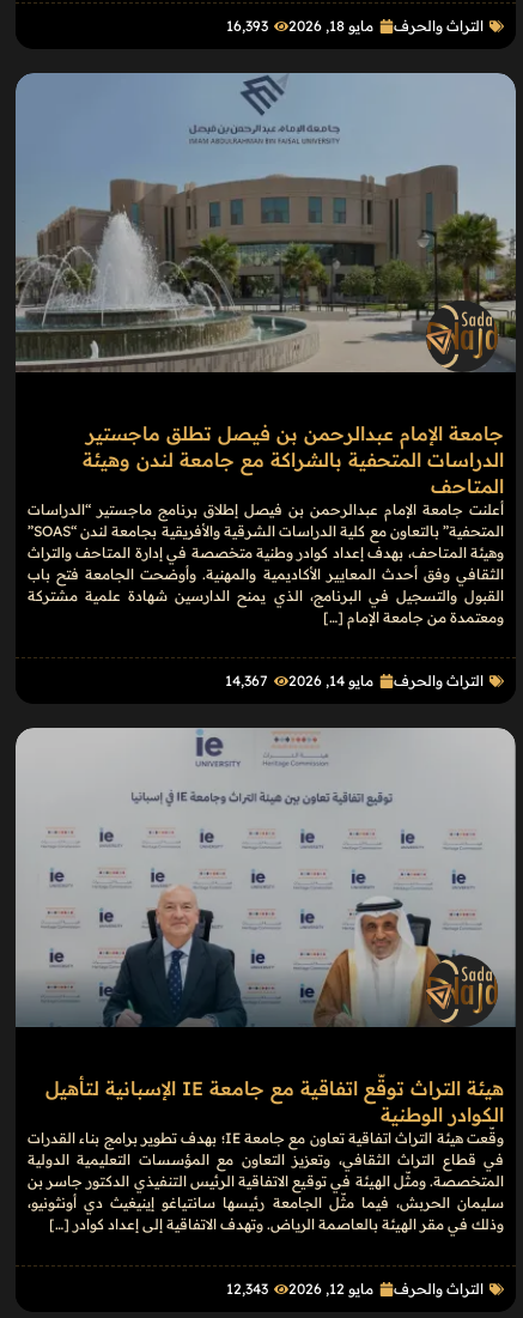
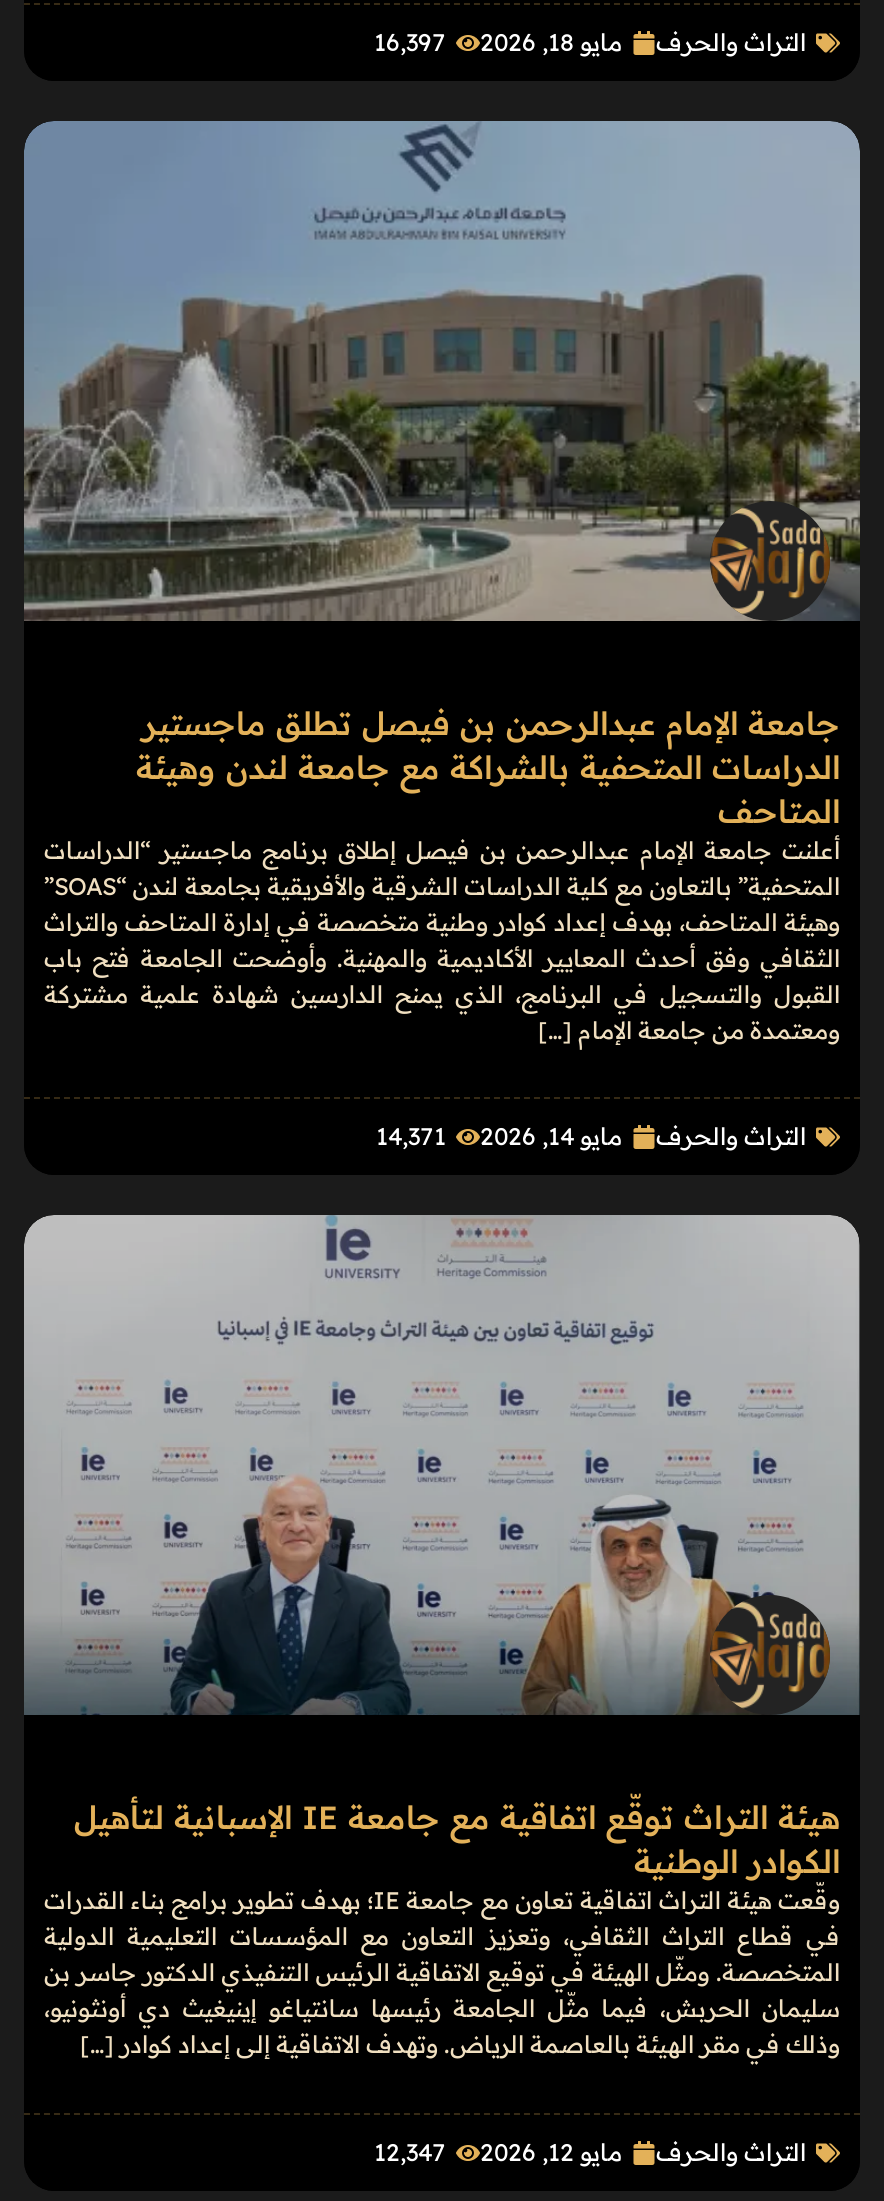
- 16٬393
+ 16٬397

- 14٬367
+ 14٬371

- 12٬343
+ 12٬347
